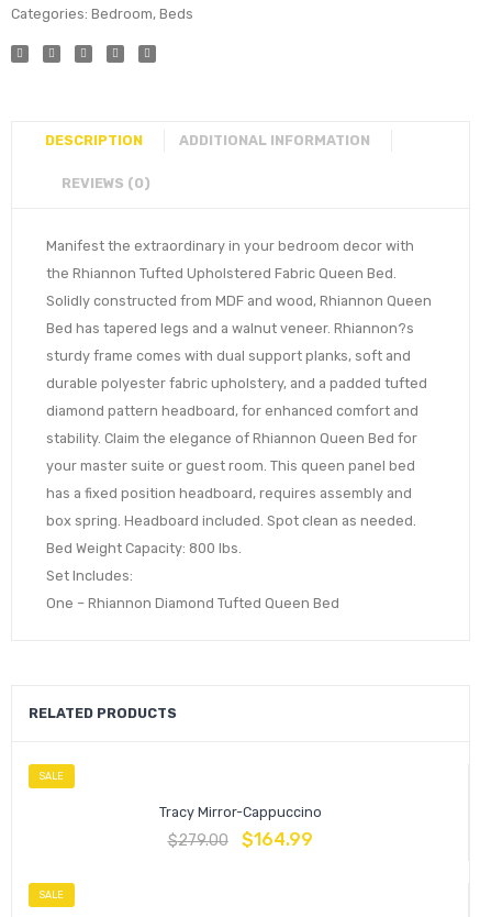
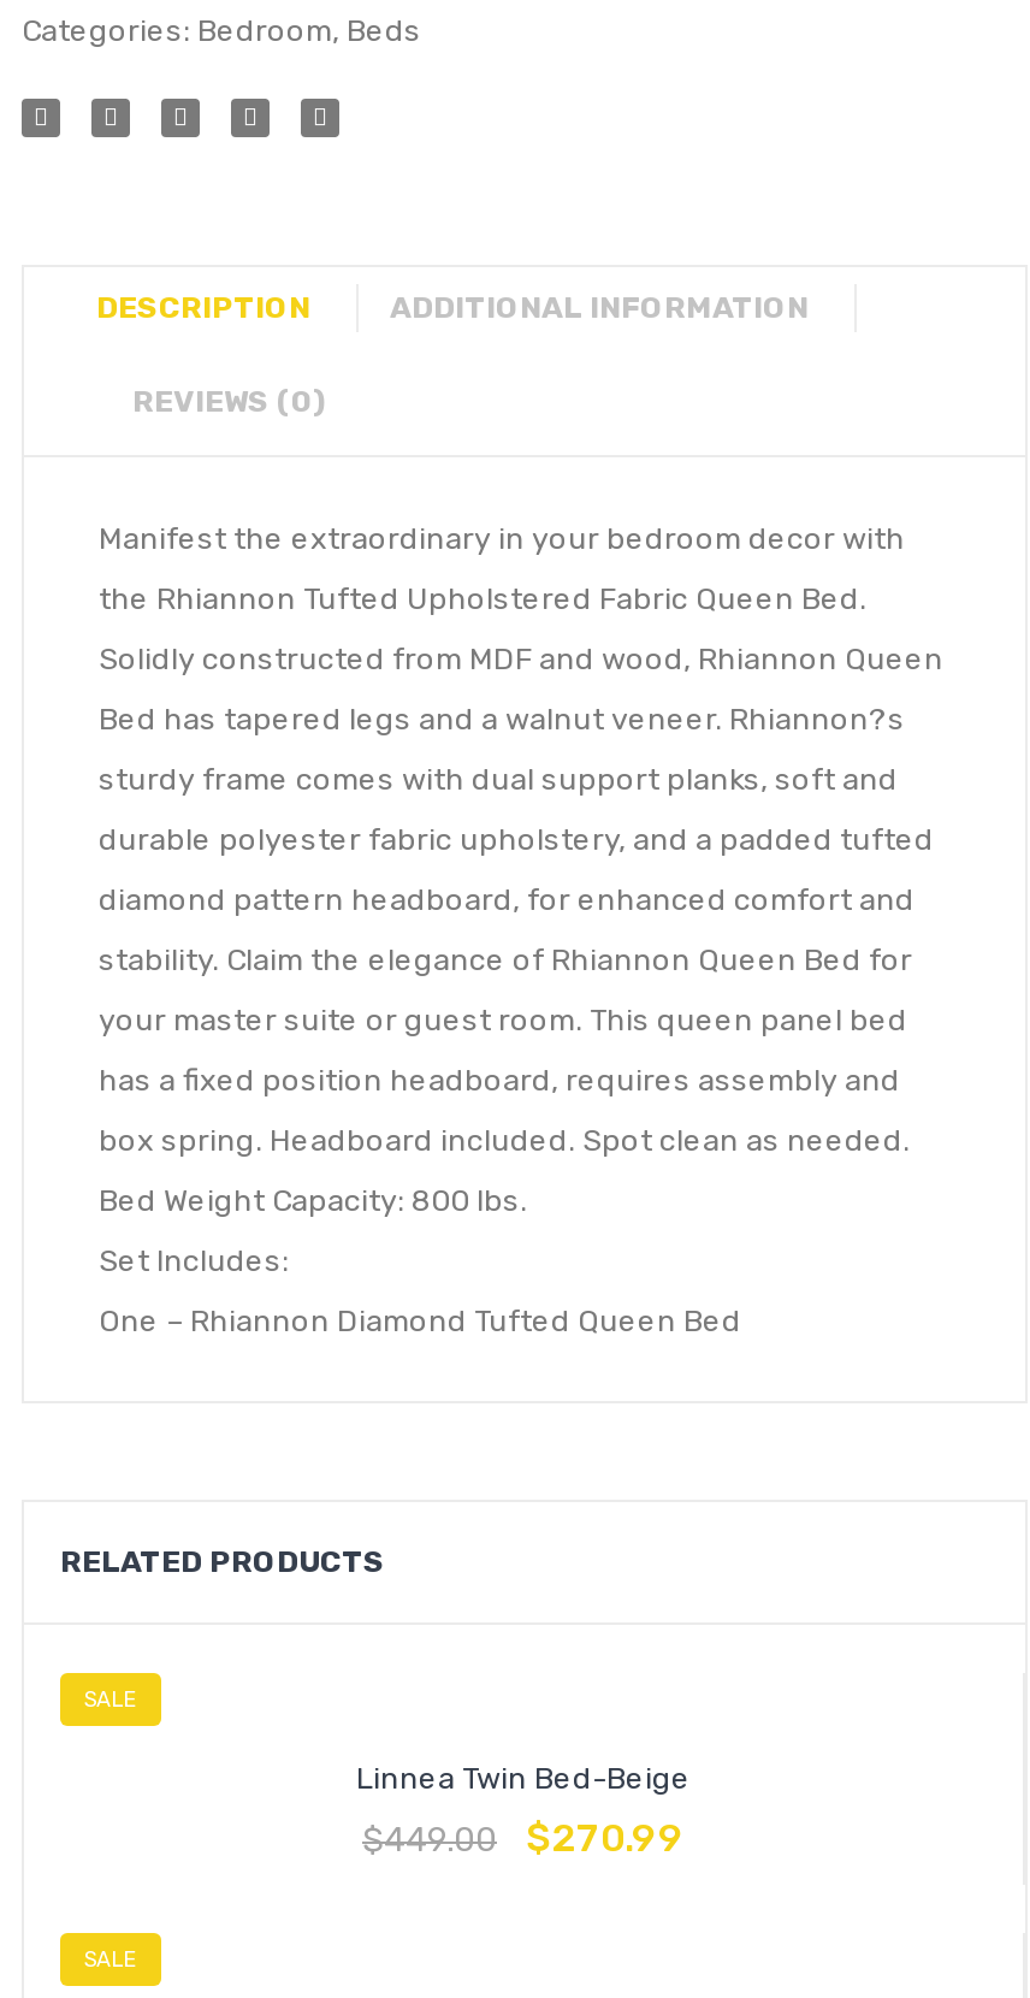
- Tracy Mirror-Cappuccino
+ Linnea Twin Bed-Beige

- $279.00
- $164.99
+ $449.00
+ $270.99
